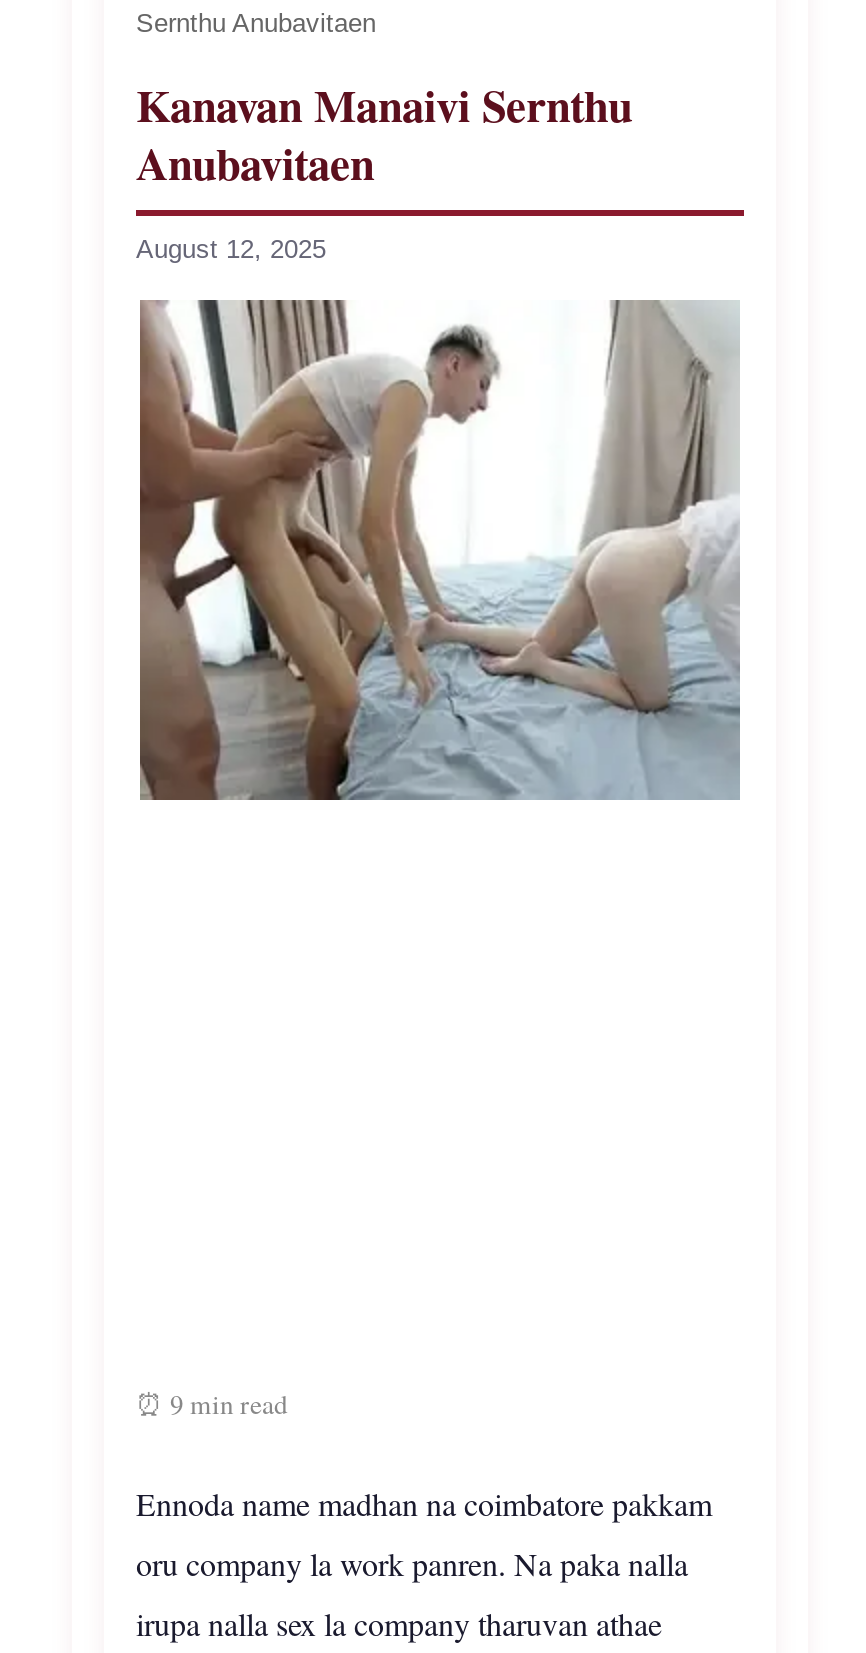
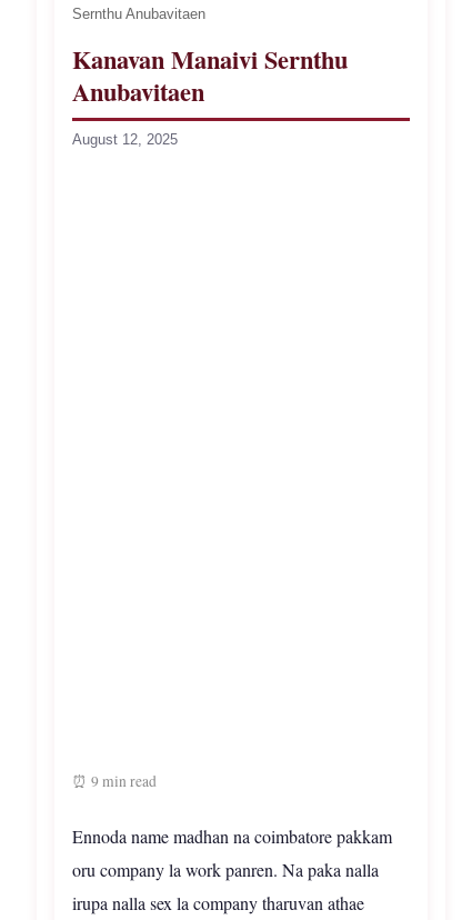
- [image]
